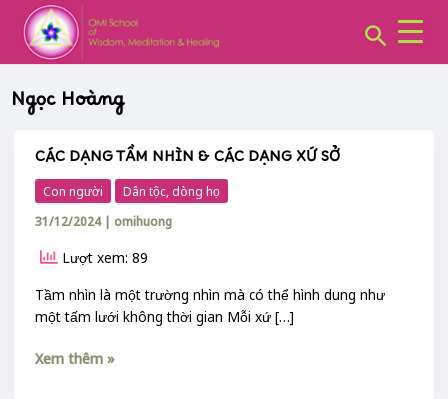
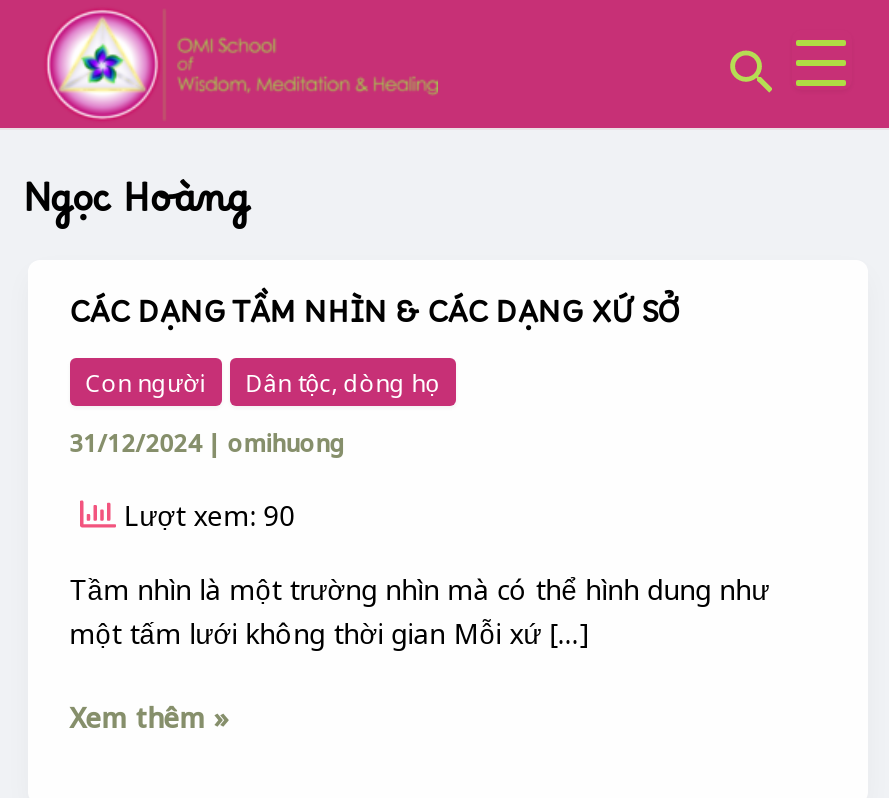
- Lượt xem: 89
+ Lượt xem: 90
